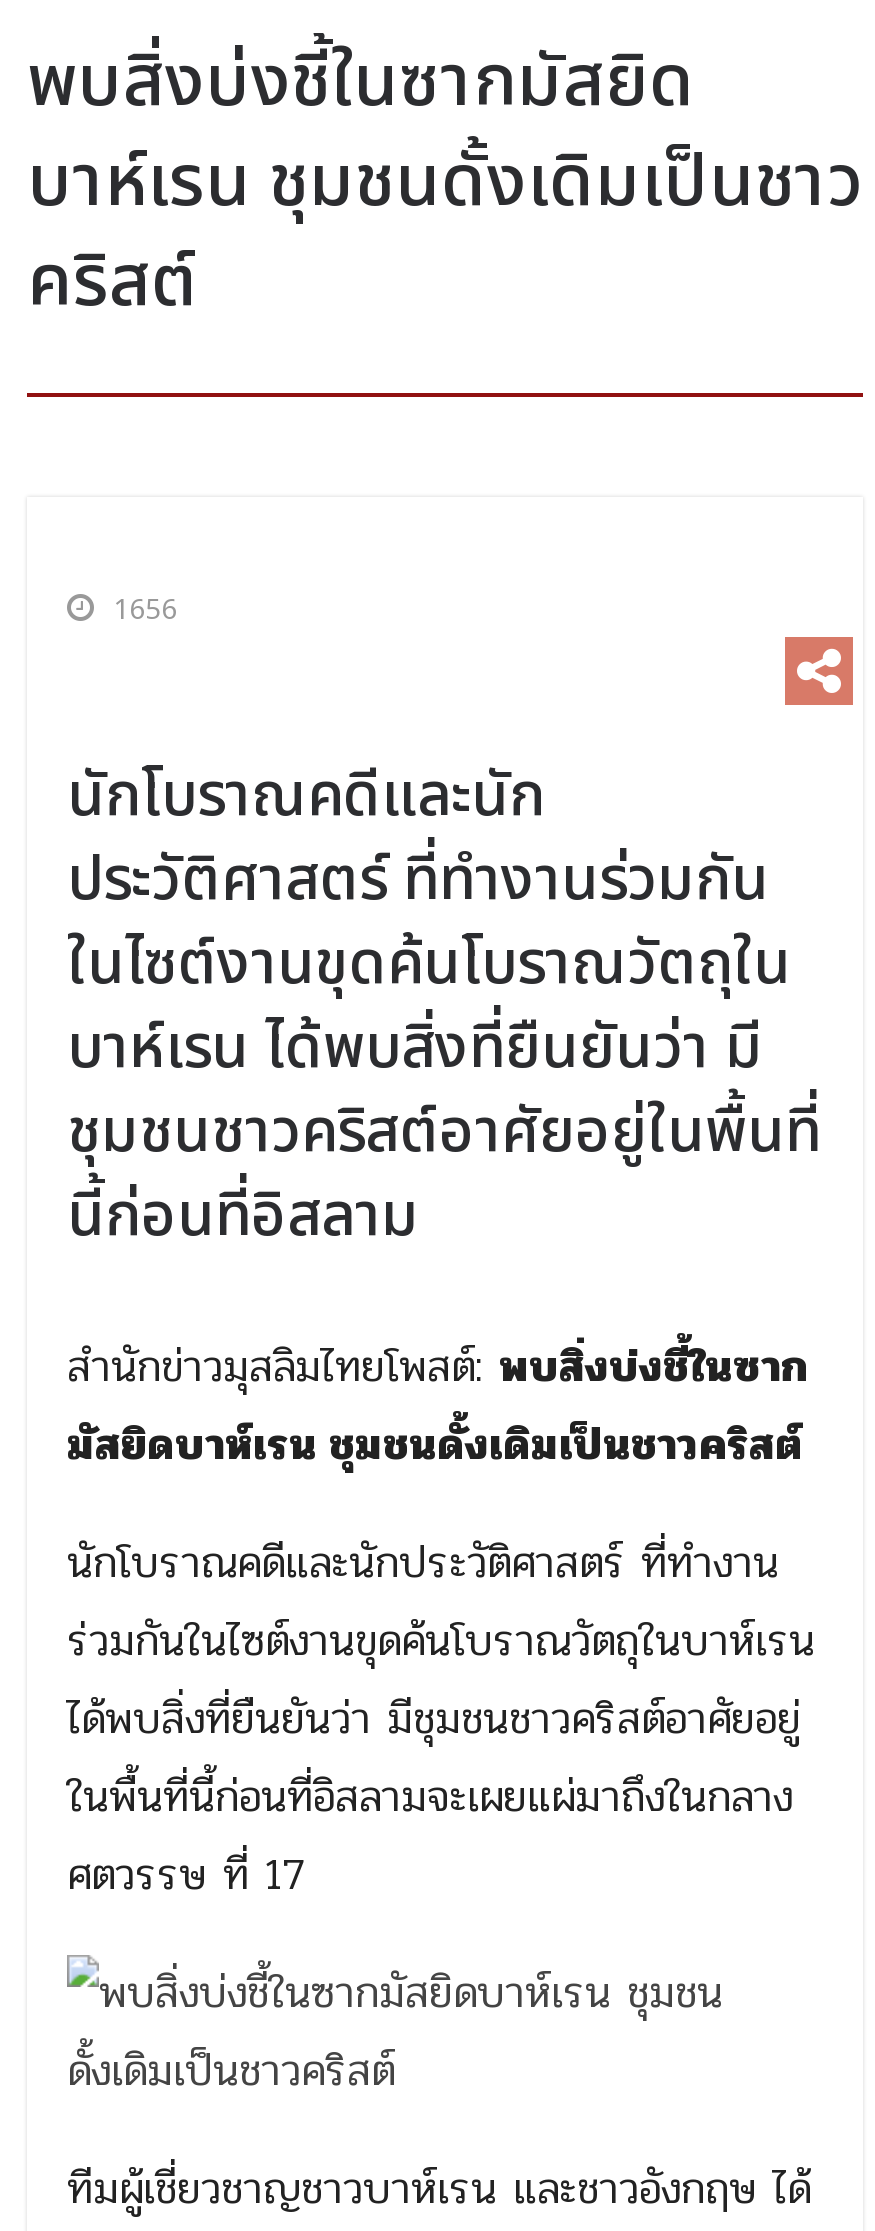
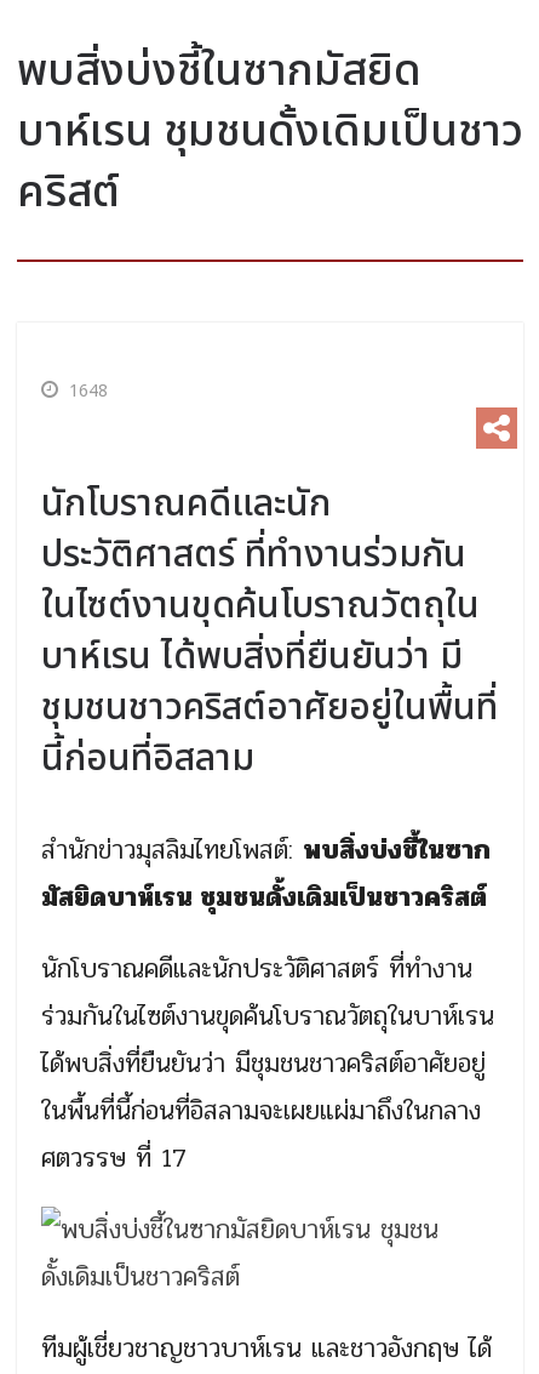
- 1656
+ 1648
